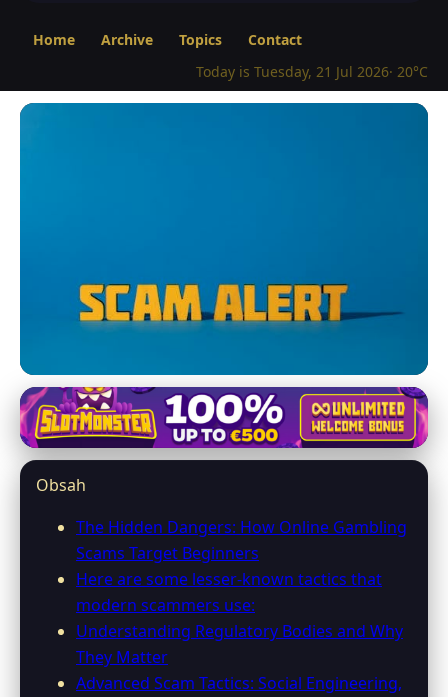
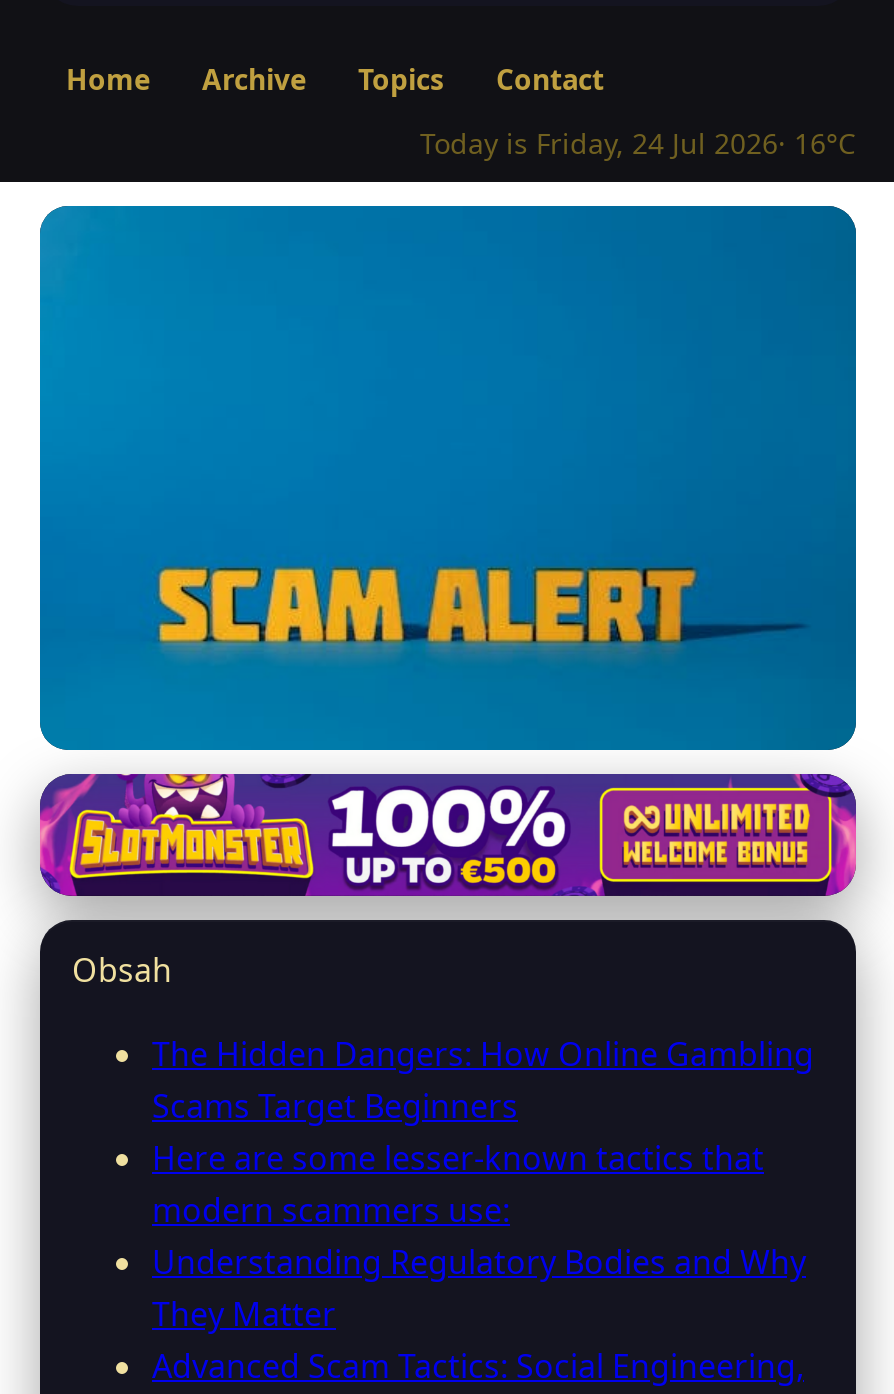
- Today is Tuesday, 21 Jul 2026 · 20°C
+ Today is Friday, 24 Jul 2026 · 16°C
